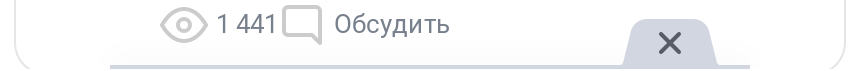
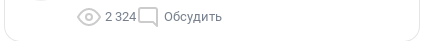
- 1 441 Обсудить
+ 2 324 Обсудить
